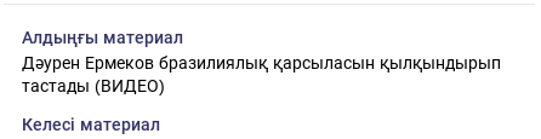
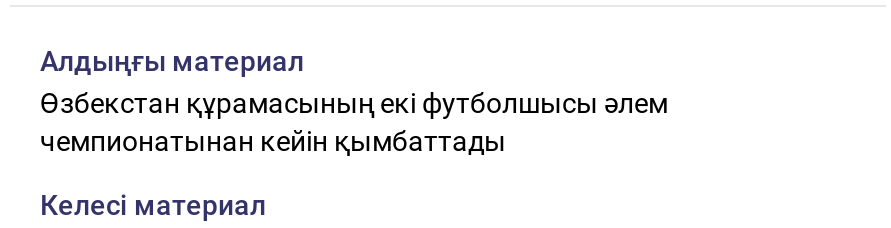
- Дәурен Ермеков бразилиялық қарсыласын қылқындырып
- тастады (ВИДЕО)
+ Өзбекстан құрамасының екі футболшысы әлем
+ чемпионатынан кейін қымбаттады
